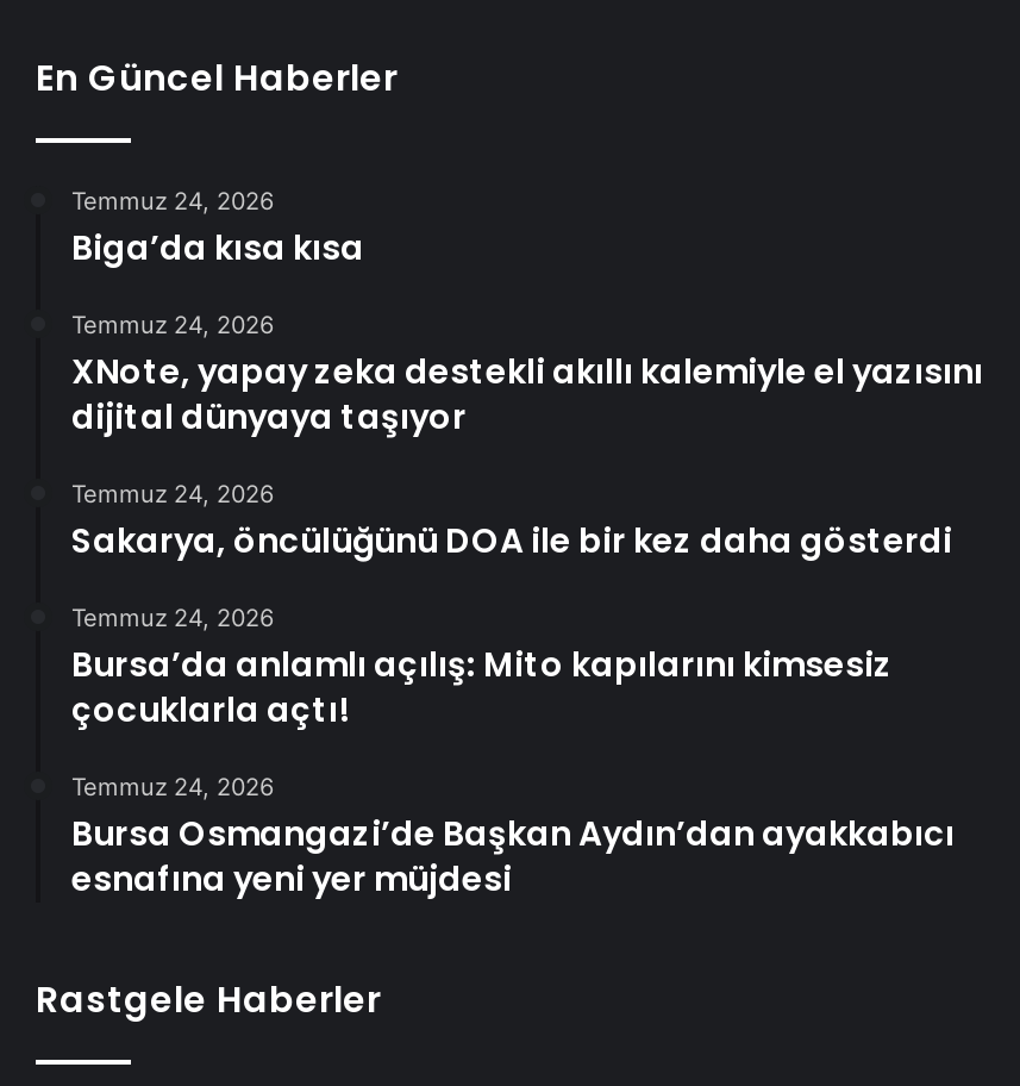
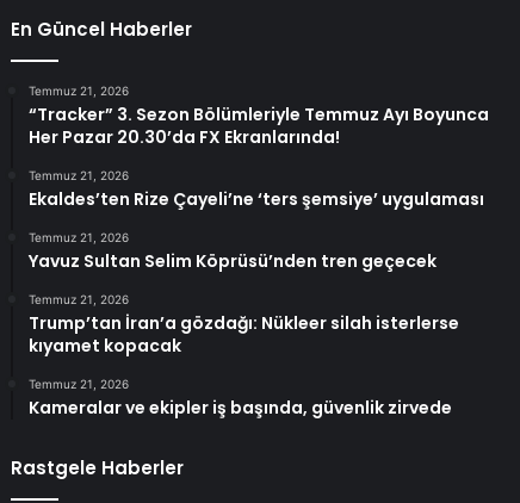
- Temmuz 24, 2026
- Biga’da kısa kısa
+ Temmuz 21, 2026
+ “Tracker” 3. Sezon Bölümleriyle Temmuz Ayı Boyunca
+ Her Pazar 20.30’da FX Ekranlarında!

- Temmuz 24, 2026
- XNote, yapay zeka destekli akıllı kalemiyle el yazısını
- dijital dünyaya taşıyor
+ Temmuz 21, 2026
+ Ekaldes’ten Rize Çayeli’ne ‘ters şemsiye’ uygulaması

- Temmuz 24, 2026
- Sakarya, öncülüğünü DOA ile bir kez daha gösterdi
+ Temmuz 21, 2026
+ Yavuz Sultan Selim Köprüsü’nden tren geçecek

- Temmuz 24, 2026
- Bursa’da anlamlı açılış: Mito kapılarını kimsesiz
- çocuklarla açtı!
+ Temmuz 21, 2026
+ Trump’tan İran’a gözdağı: Nükleer silah isterlerse
+ kıyamet kopacak

- Temmuz 24, 2026
- Bursa Osmangazi’de Başkan Aydın’dan ayakkabıcı
- esnafına yeni yer müjdesi
+ Temmuz 21, 2026
+ Kameralar ve ekipler iş başında, güvenlik zirvede
